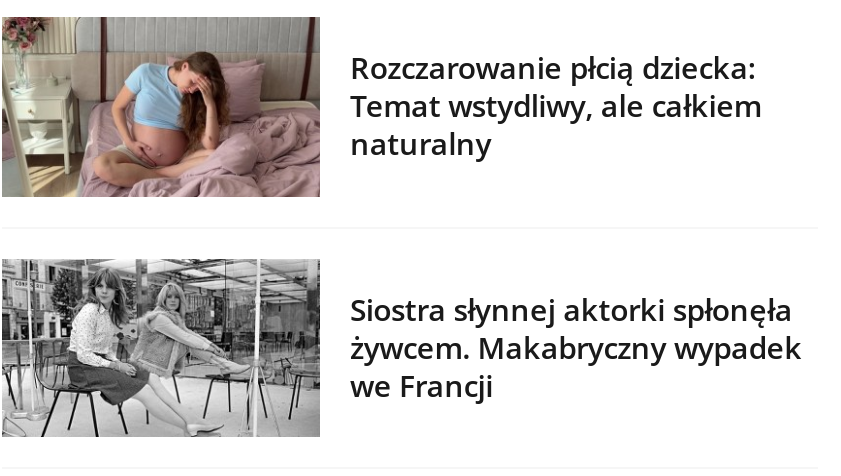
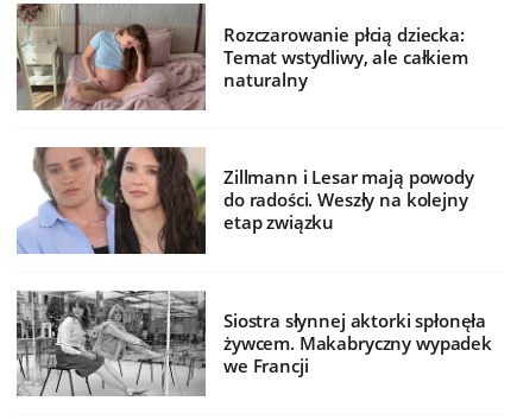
+ [image]
+ Zillmann i Lesar mają powody
+ do radości. Weszły na kolejny
+ etap związku
